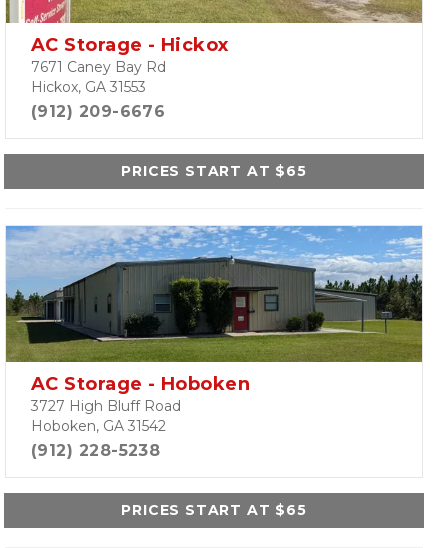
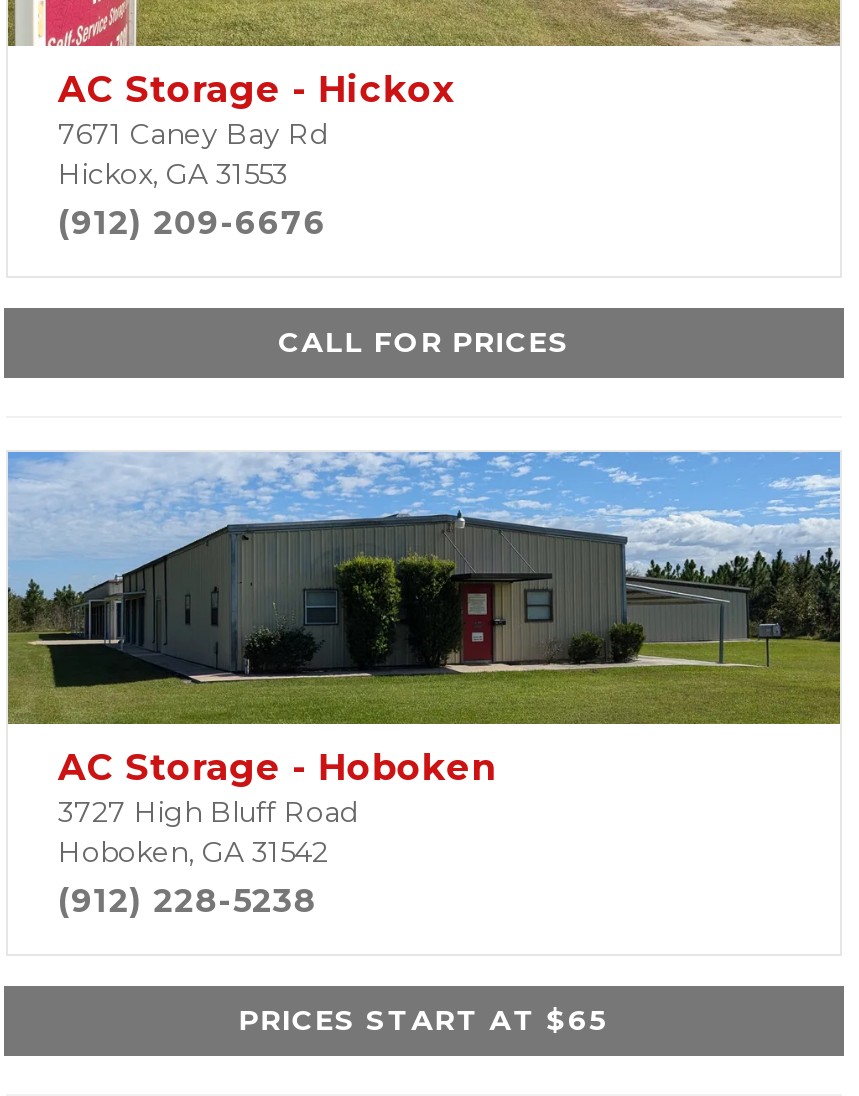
- PRICES START AT $65
+ CALL FOR PRICES
